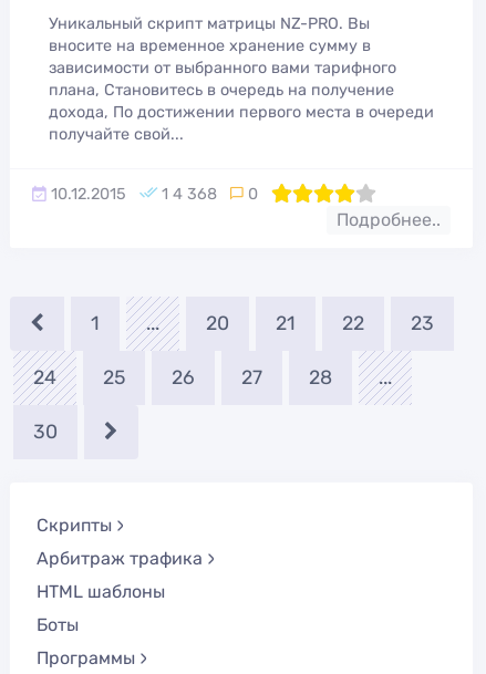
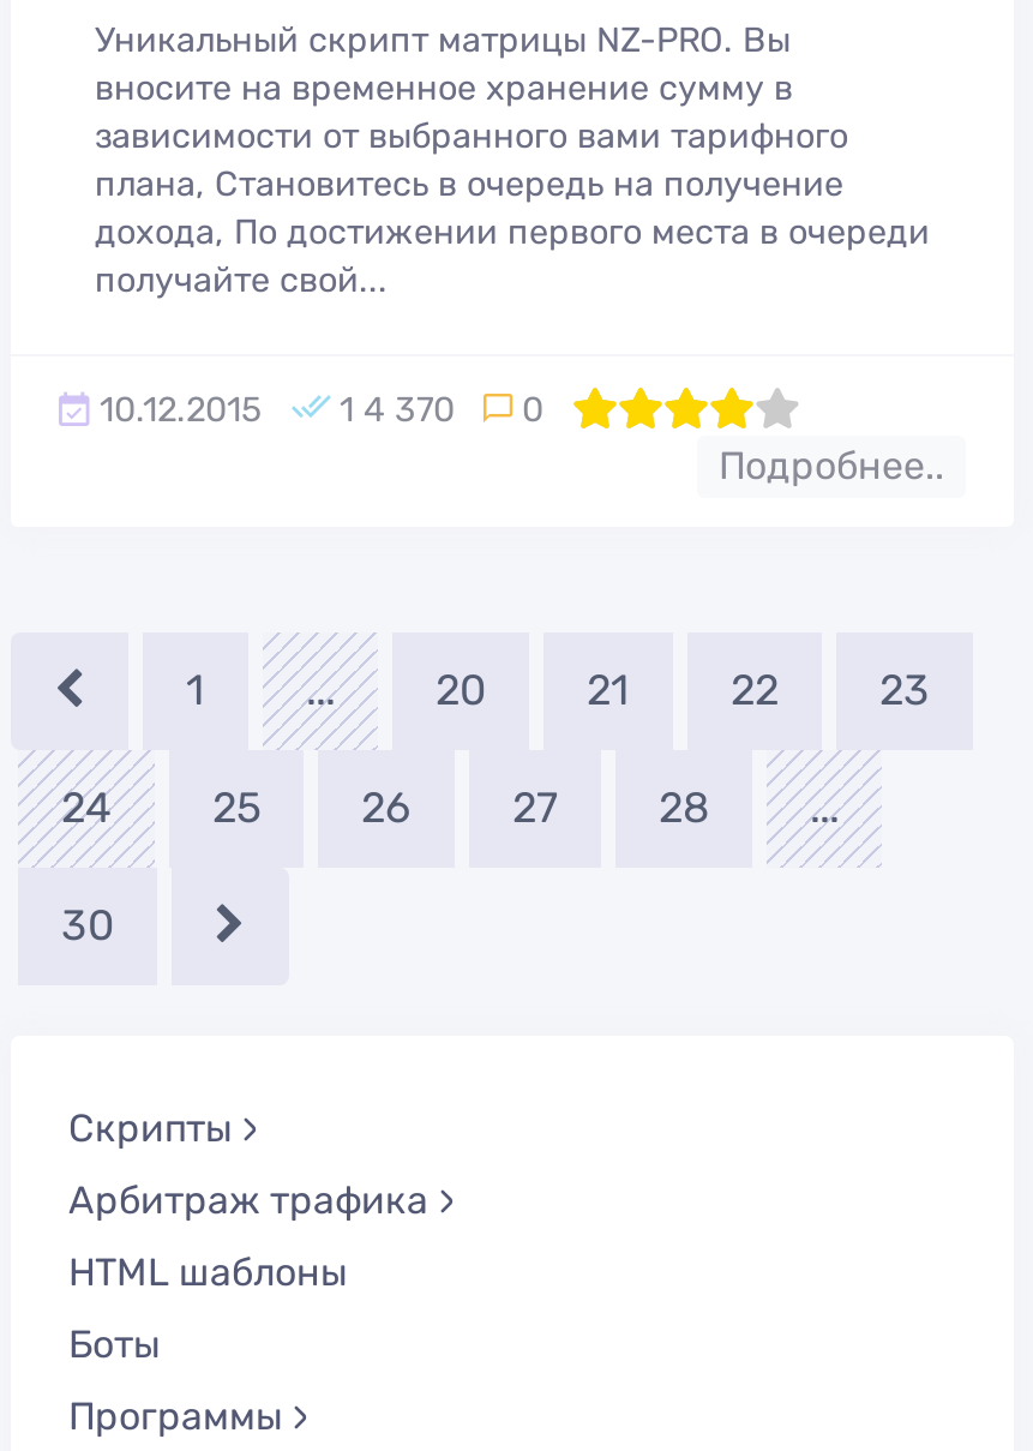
- 1 4 368
+ 1 4 370
